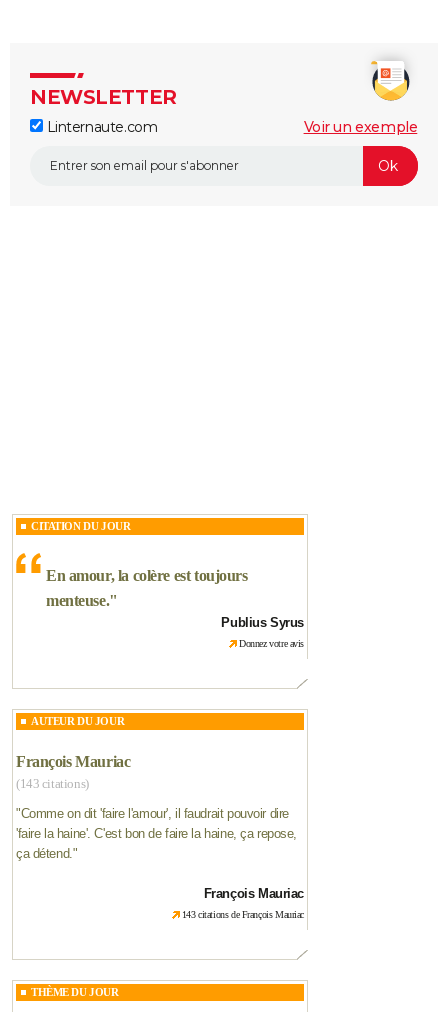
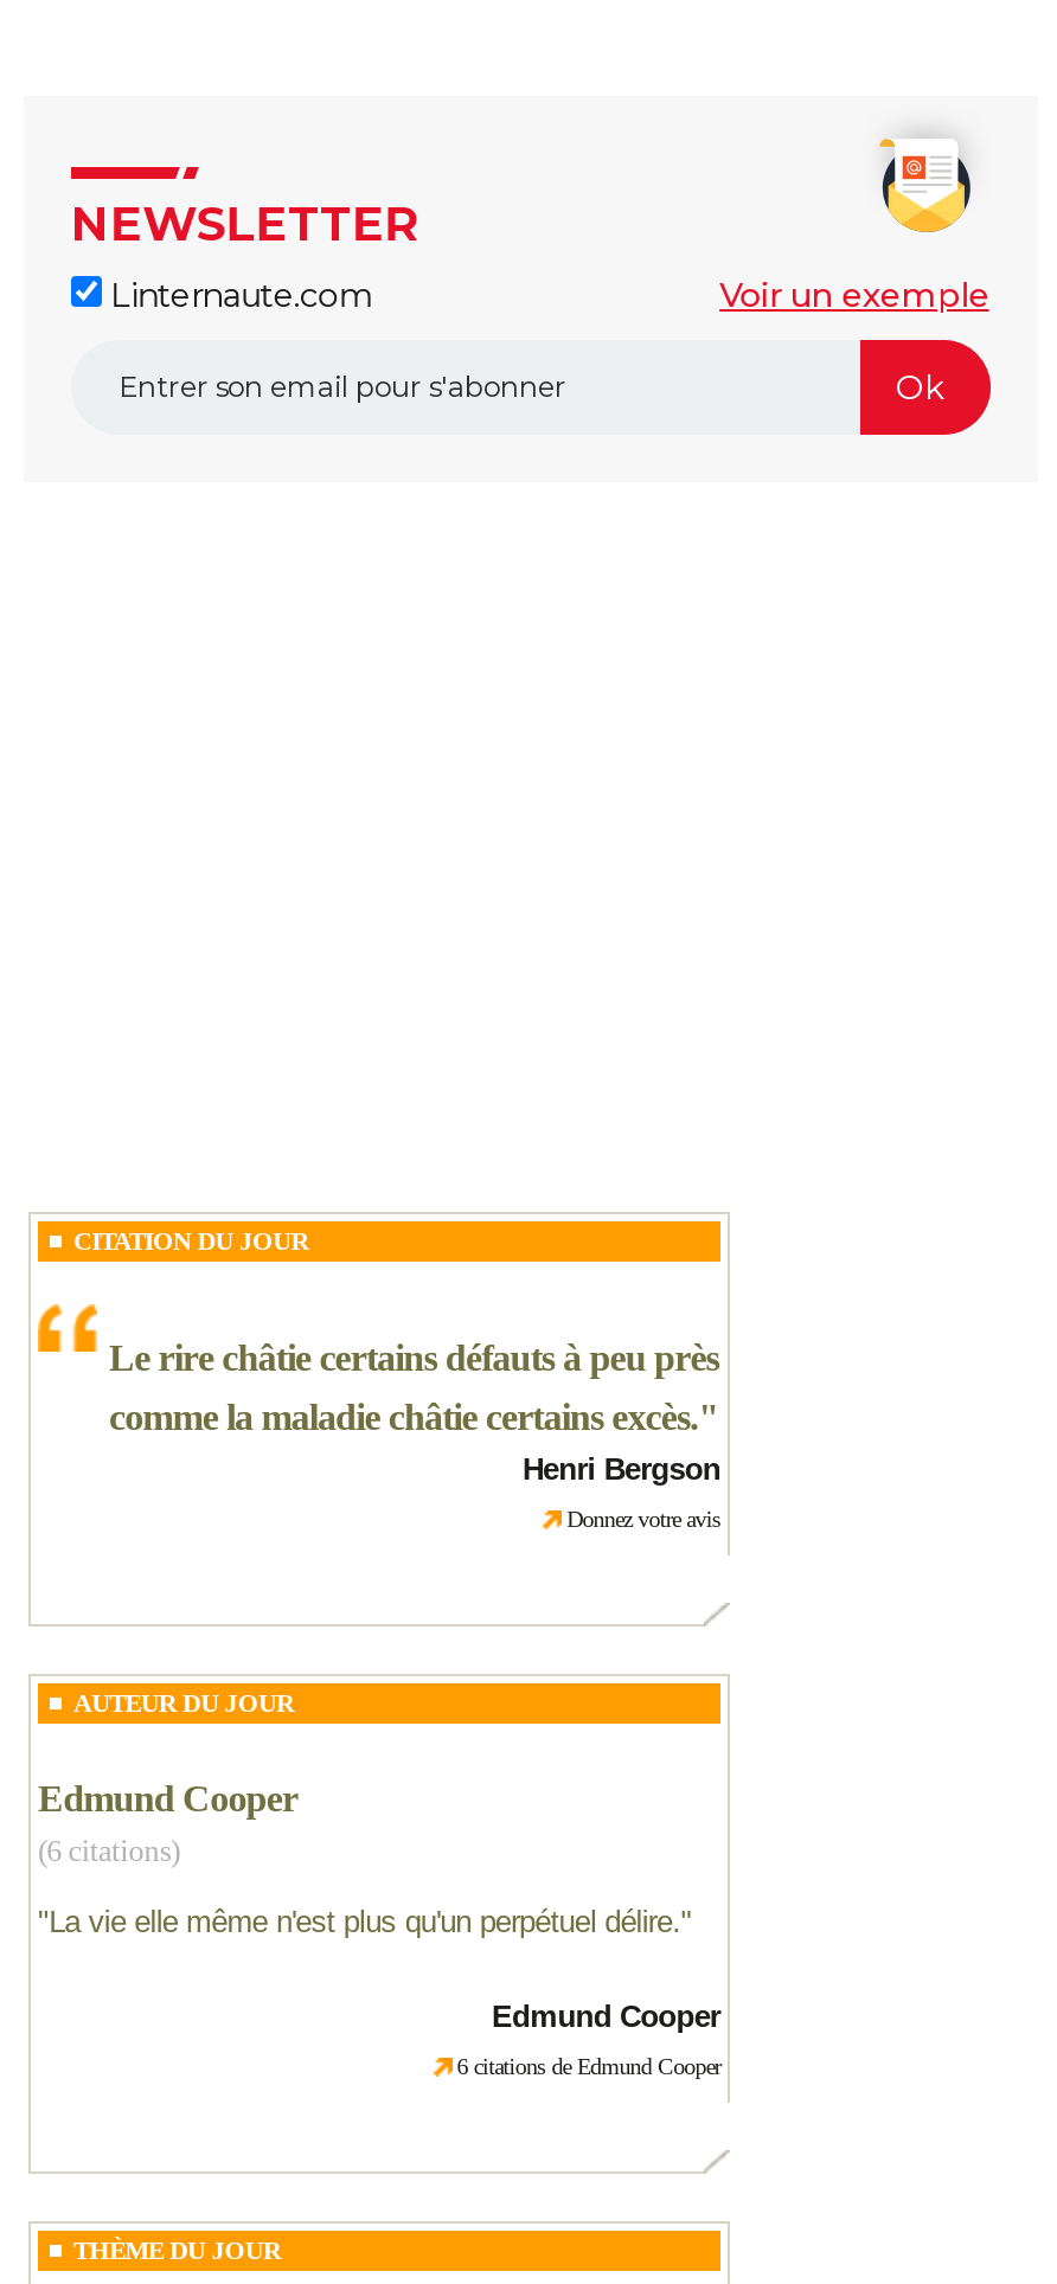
- En amour, la colère est toujours
+ Le rire châtie certains défauts à peu près

- menteuse."
- Publius Syrus
+ comme la maladie châtie certains excès."
+ Henri Bergson

- François Mauriac
- (143 citations)
+ Edmund Cooper
+ (6 citations)

- "Comme on dit 'faire l'amour', il faudrait pouvoir dire
- 'faire la haine'. C'est bon de faire la haine, ça repose,
- ça détend."
+ "La vie elle même n'est plus qu'un perpétuel délire."

- François Mauriac
+ Edmund Cooper

- 143 citations de François Mauriac
+ 6 citations de Edmund Cooper
